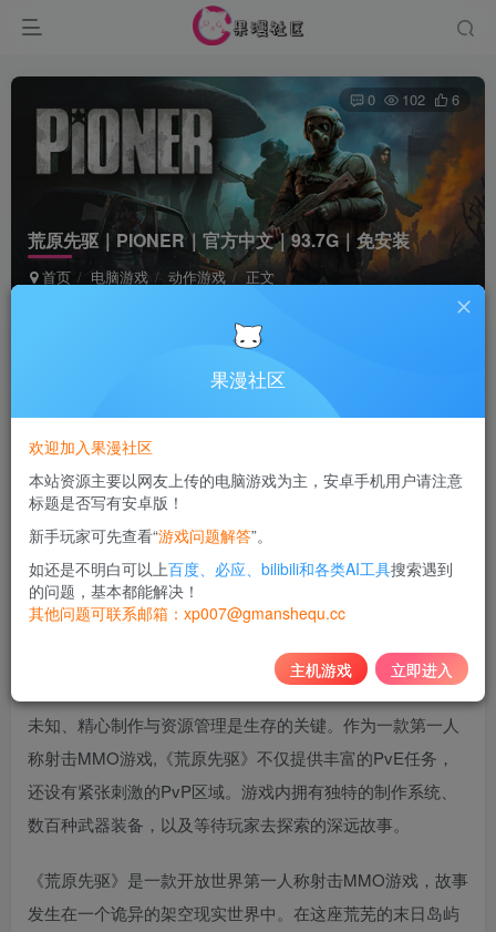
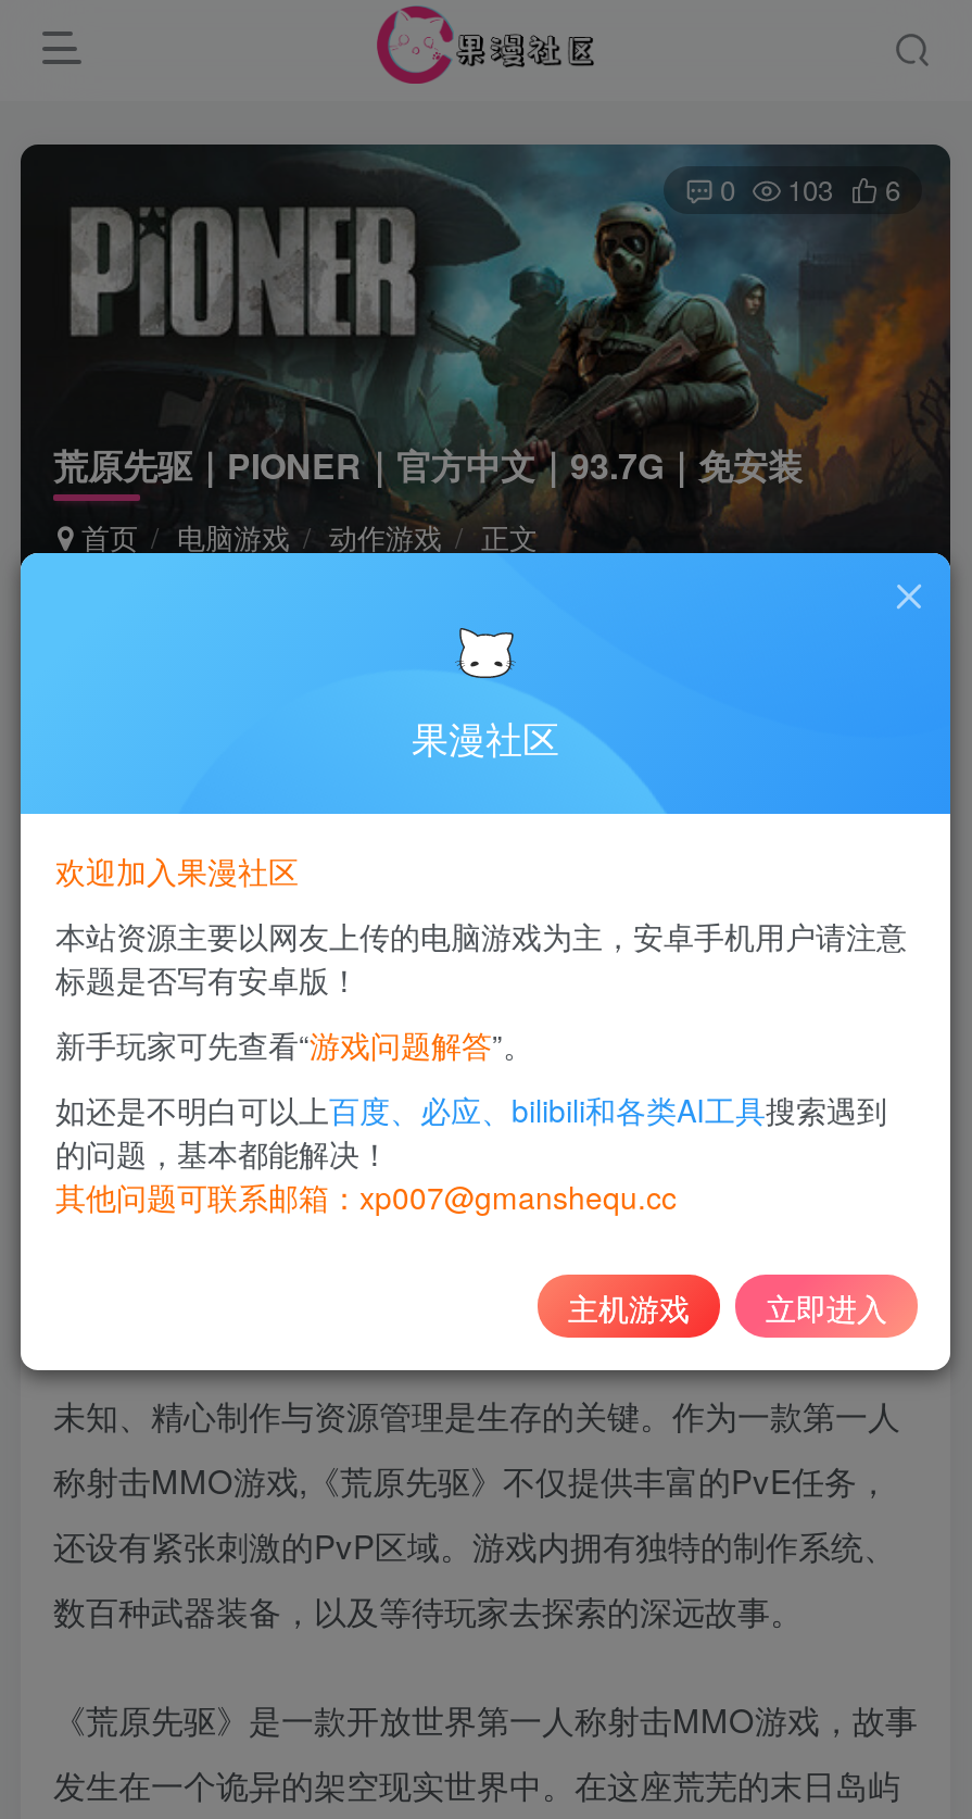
- 0 102 6
+ 0 103 6
